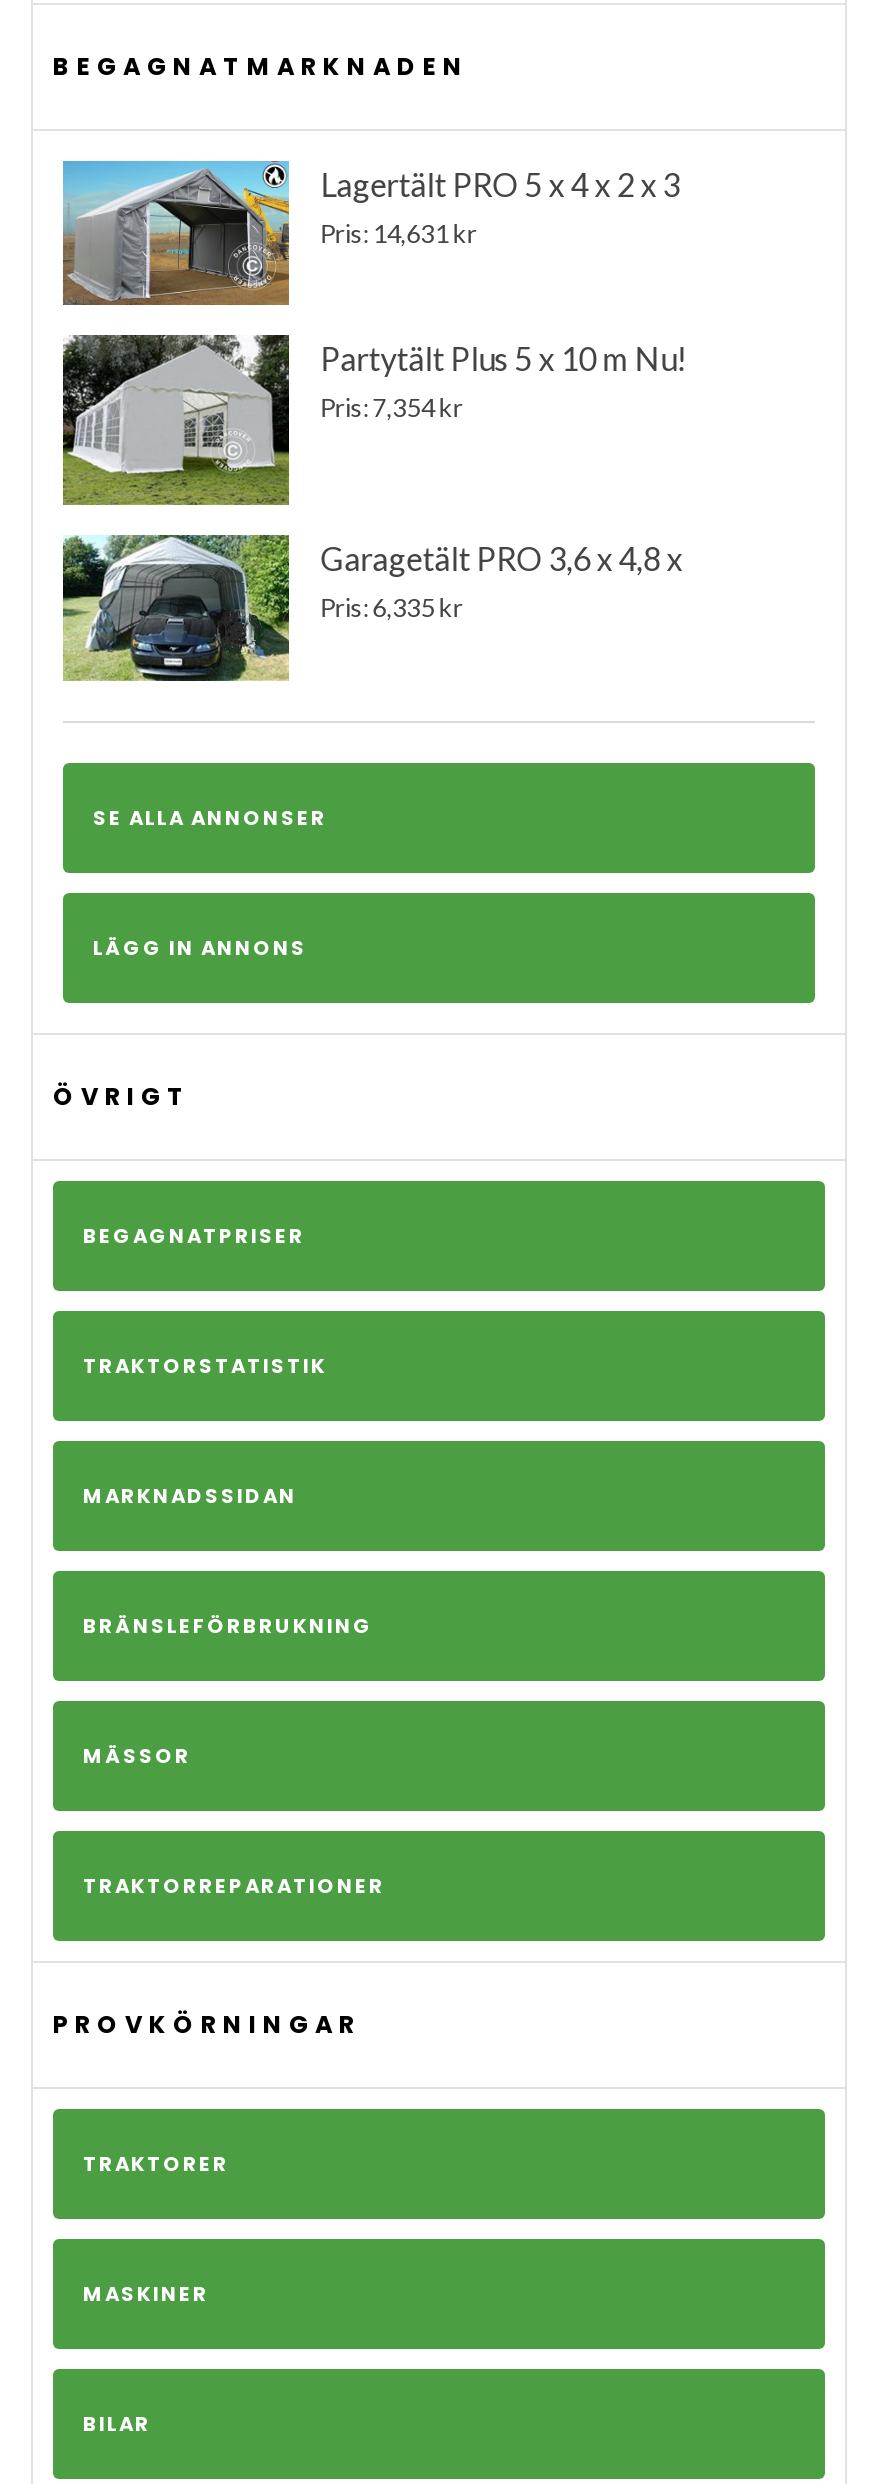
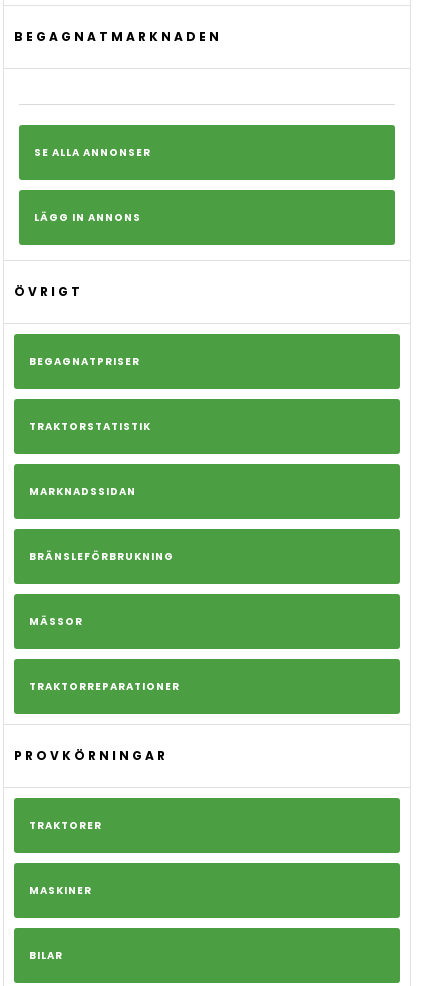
- [image]
- Lagertält PRO 5 x 4 x 2 x 3
- Pris: 14,631 kr
- Partytält Plus 5 x 10 m Nu!
- Pris: 7,354 kr

- [image]
- Garagetält PRO 3,6 x 4,8 x
- Pris: 6,335 kr

- [image]
